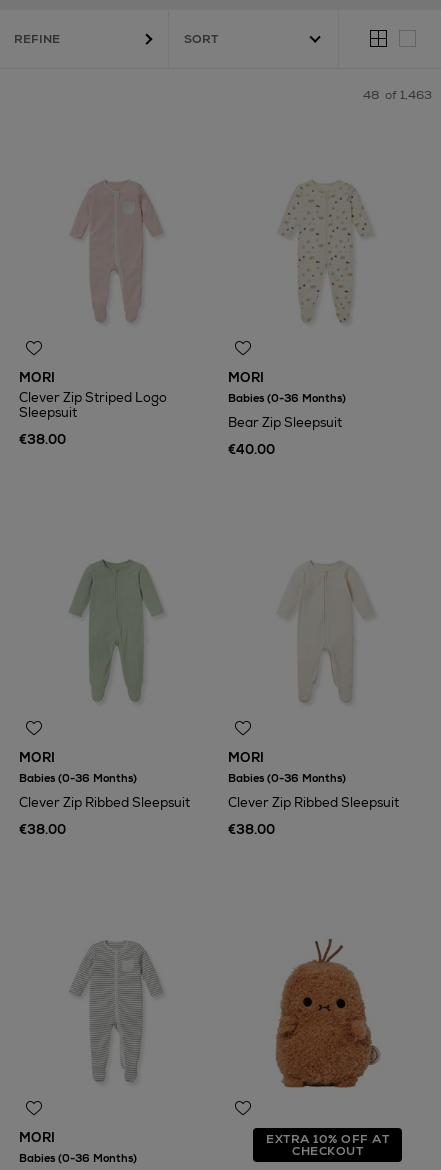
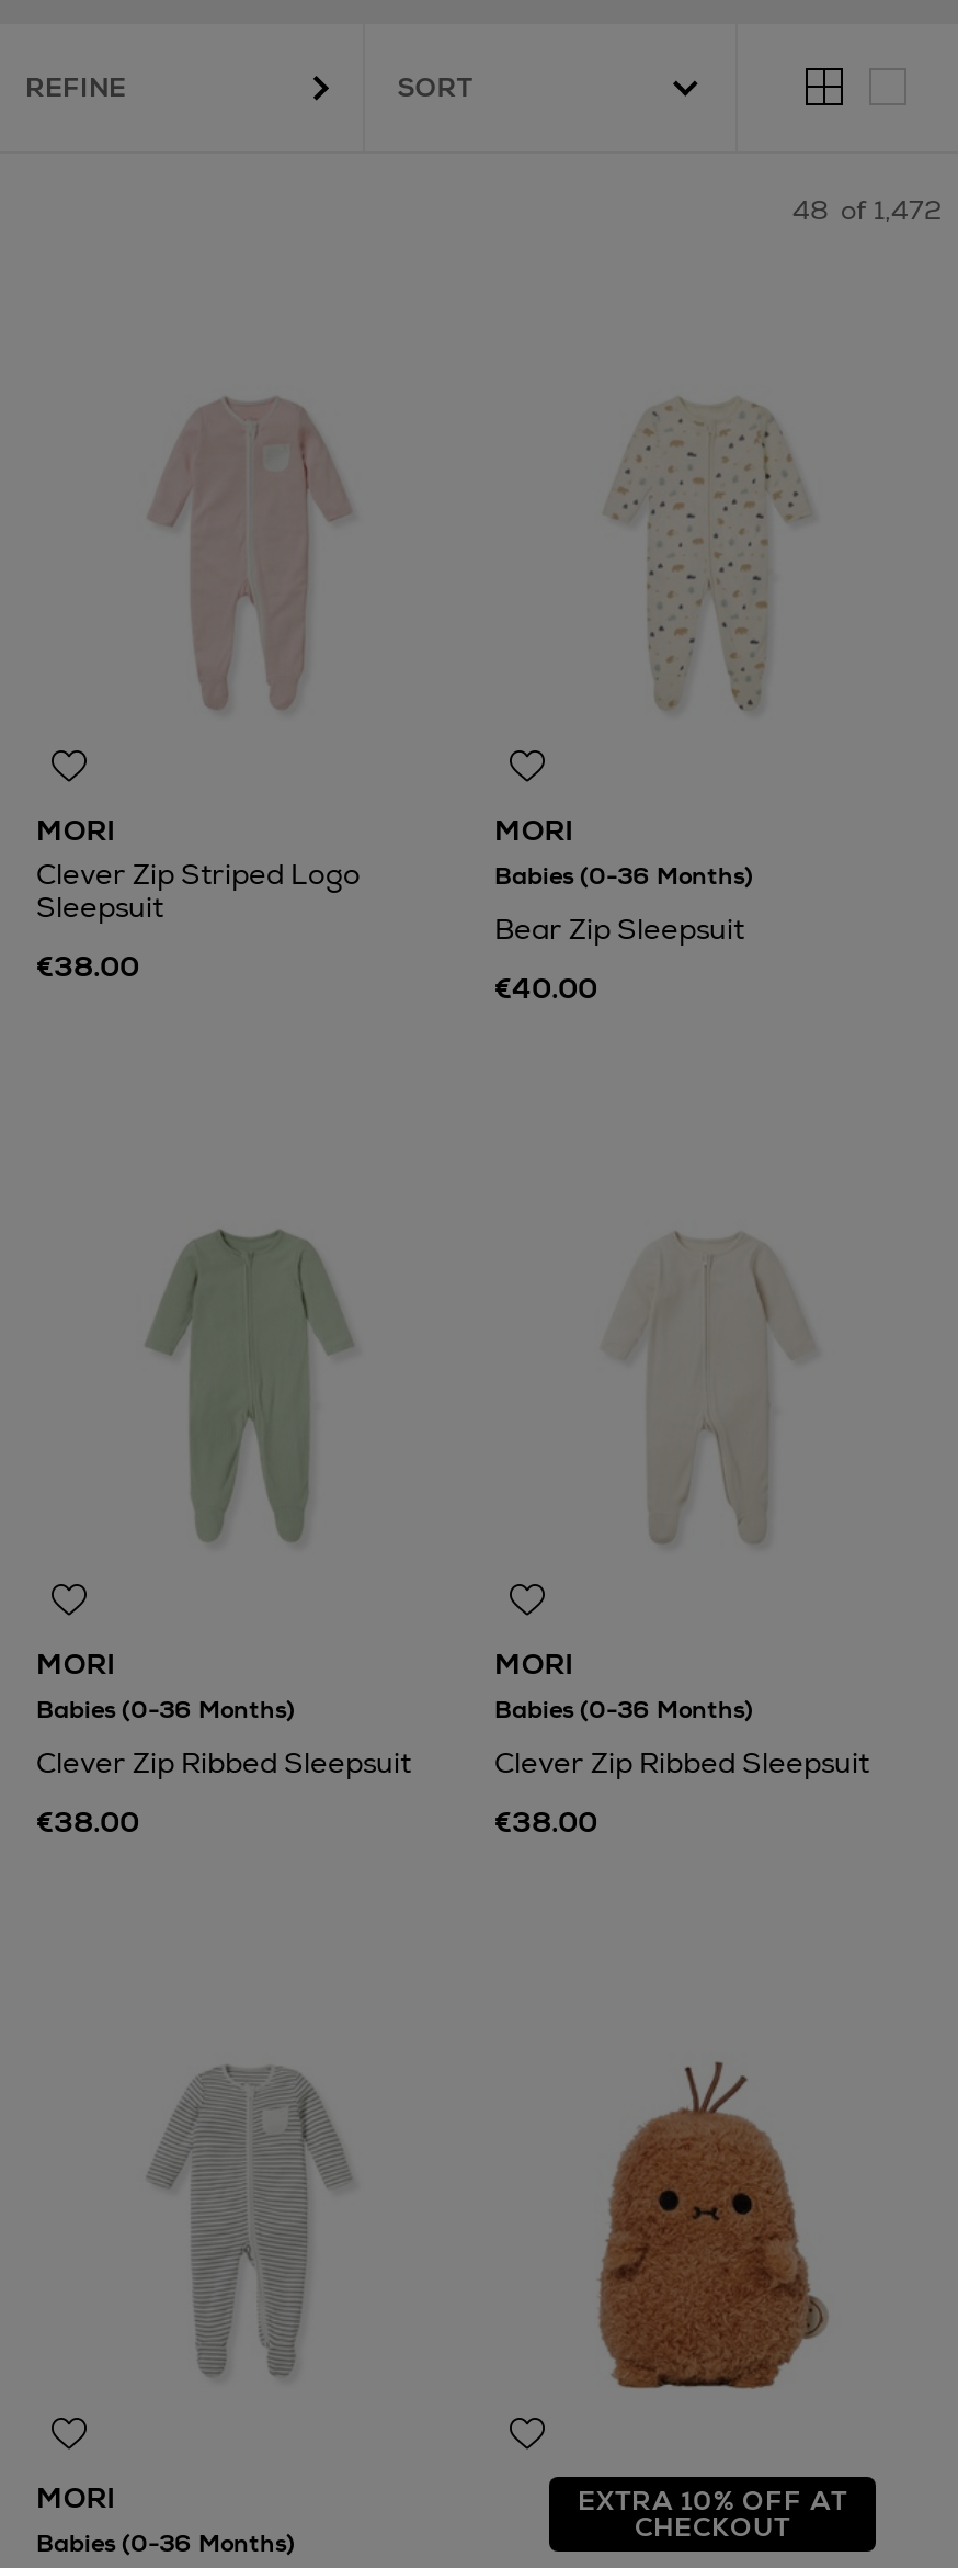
- 48 of 1,463
+ 48 of 1,472
